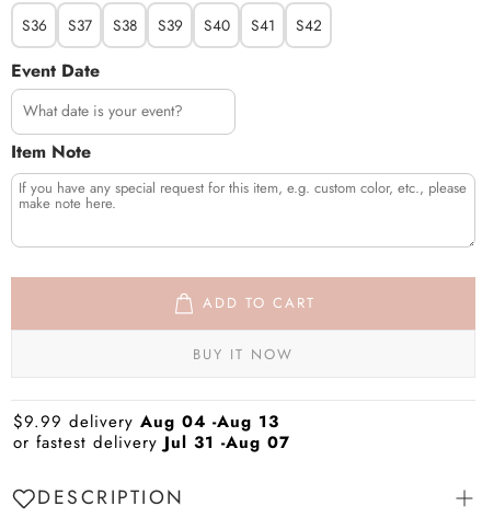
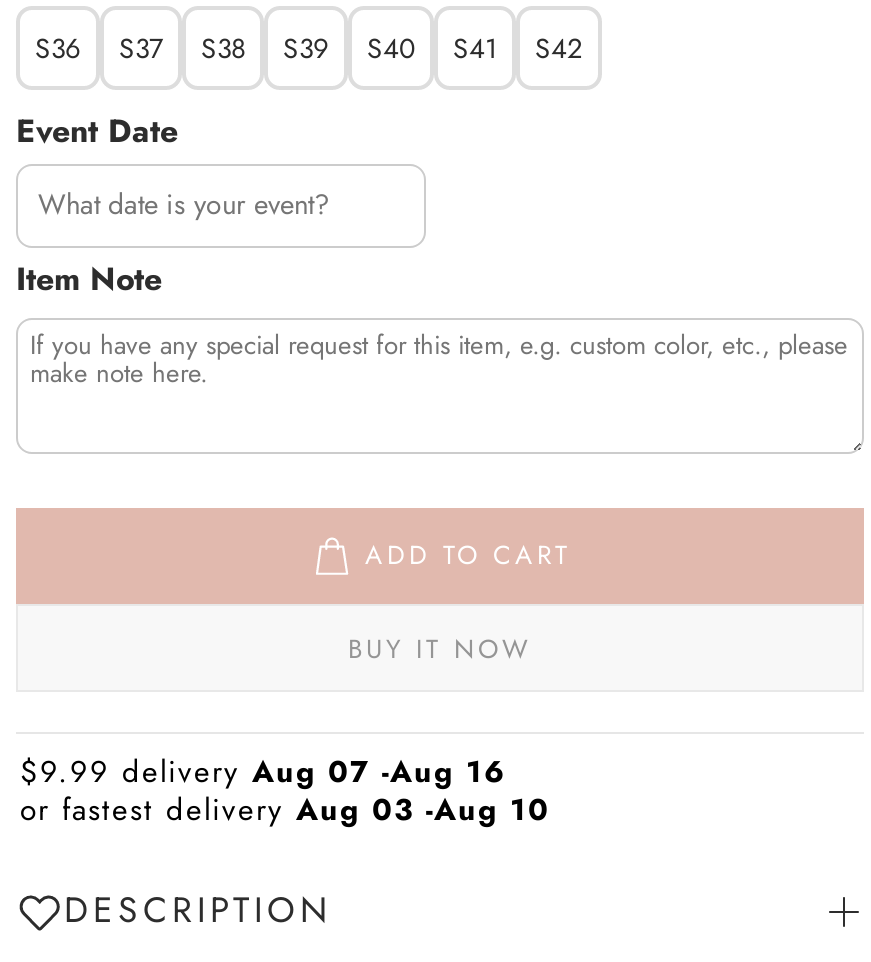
- $9.99 delivery Aug 04 -Aug 13
+ $9.99 delivery Aug 07 -Aug 16

- or fastest delivery Jul 31 -Aug 07
+ or fastest delivery Aug 03 -Aug 10
